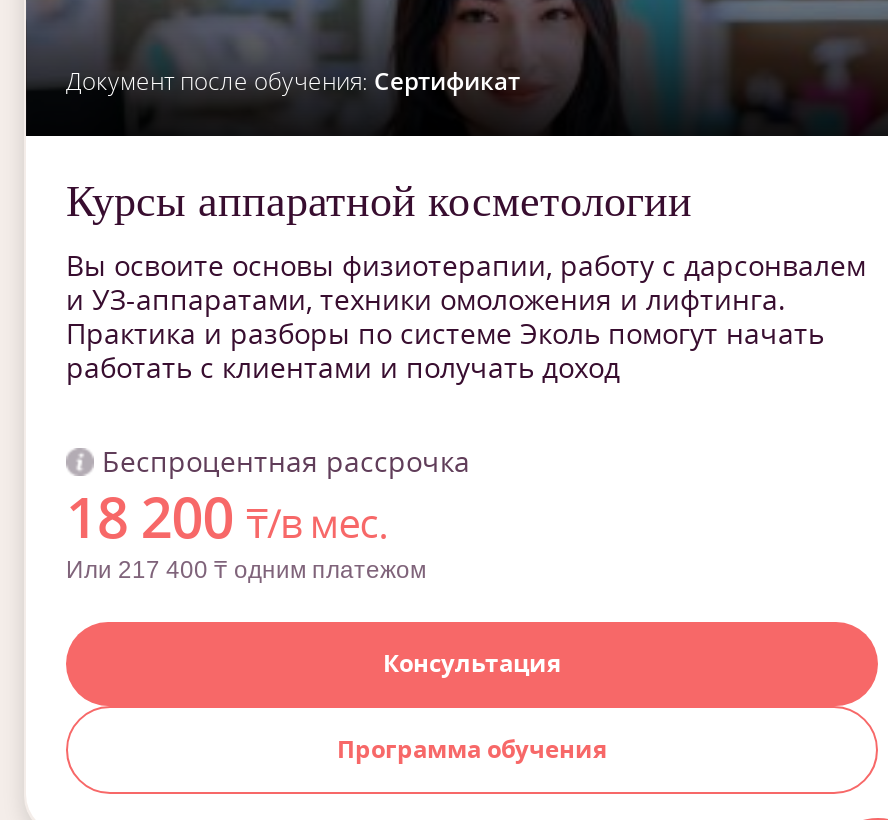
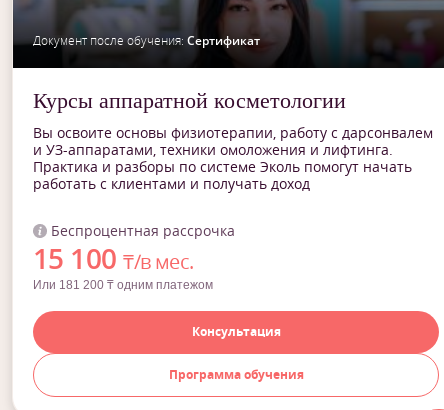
- 18 200 ₸/в мес.
+ 15 100 ₸/в мес.

- Или 217 400 ₸ одним платежом
+ Или 181 200 ₸ одним платежом
